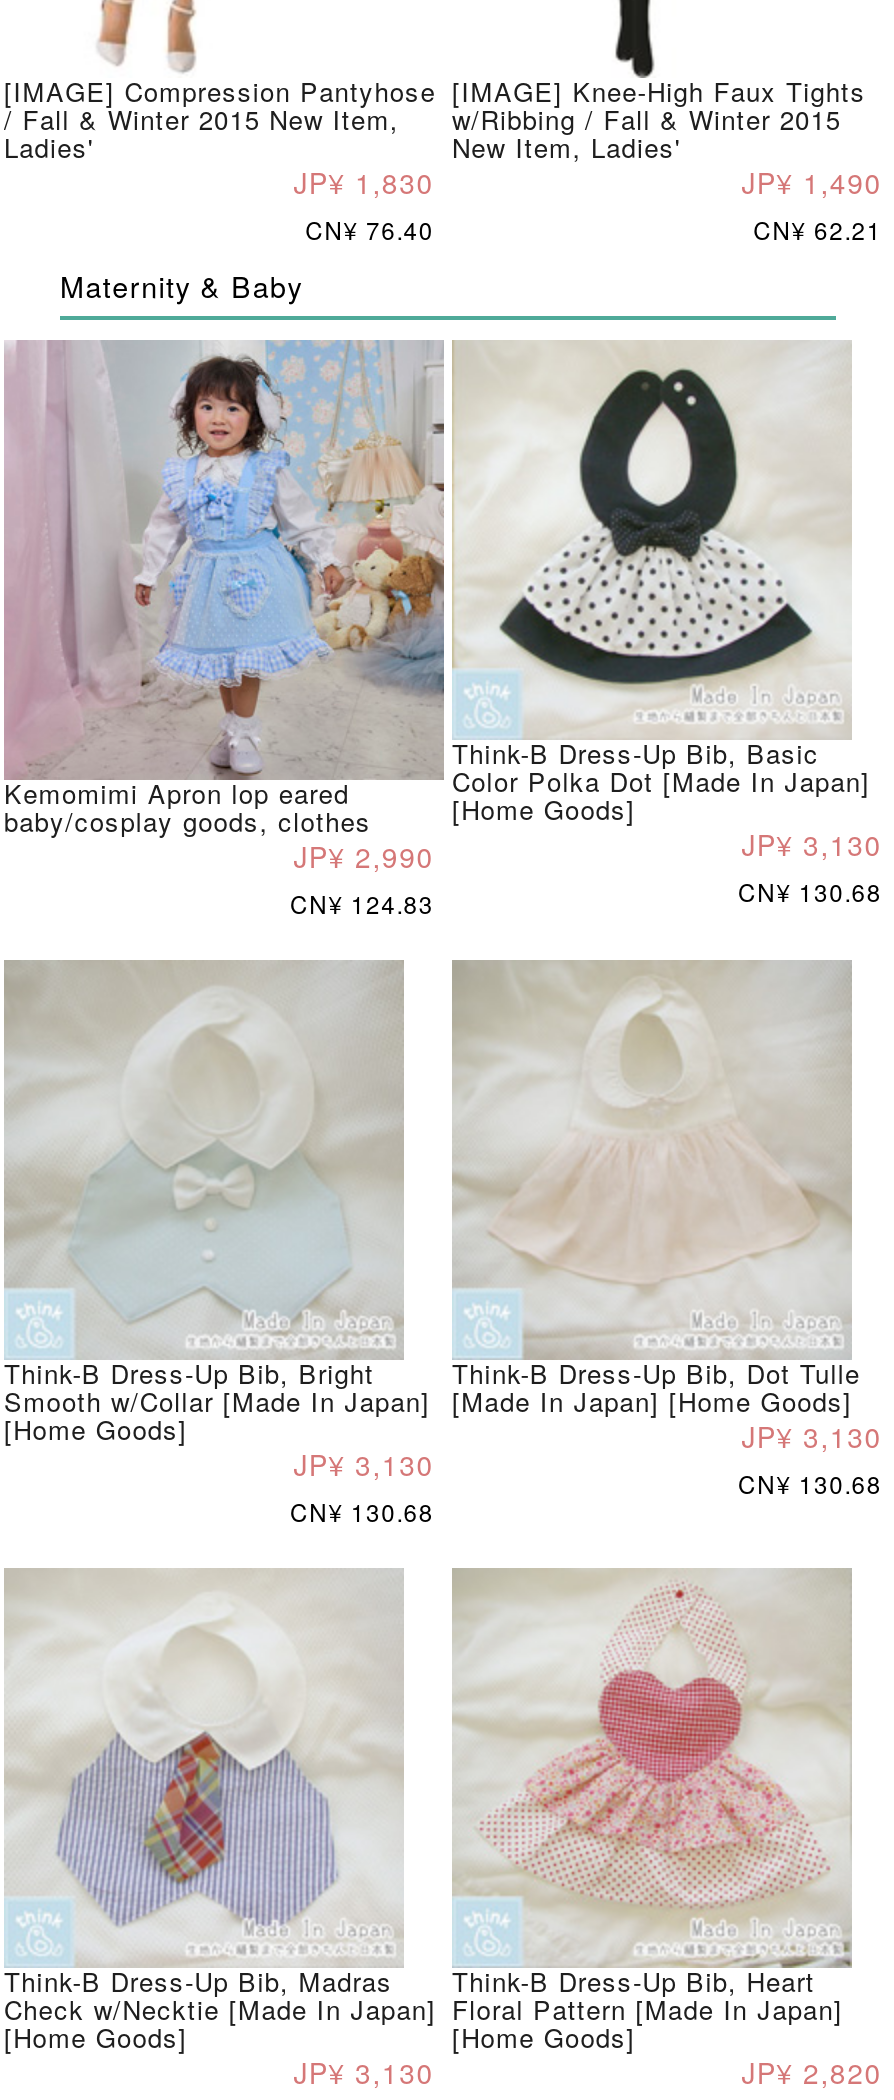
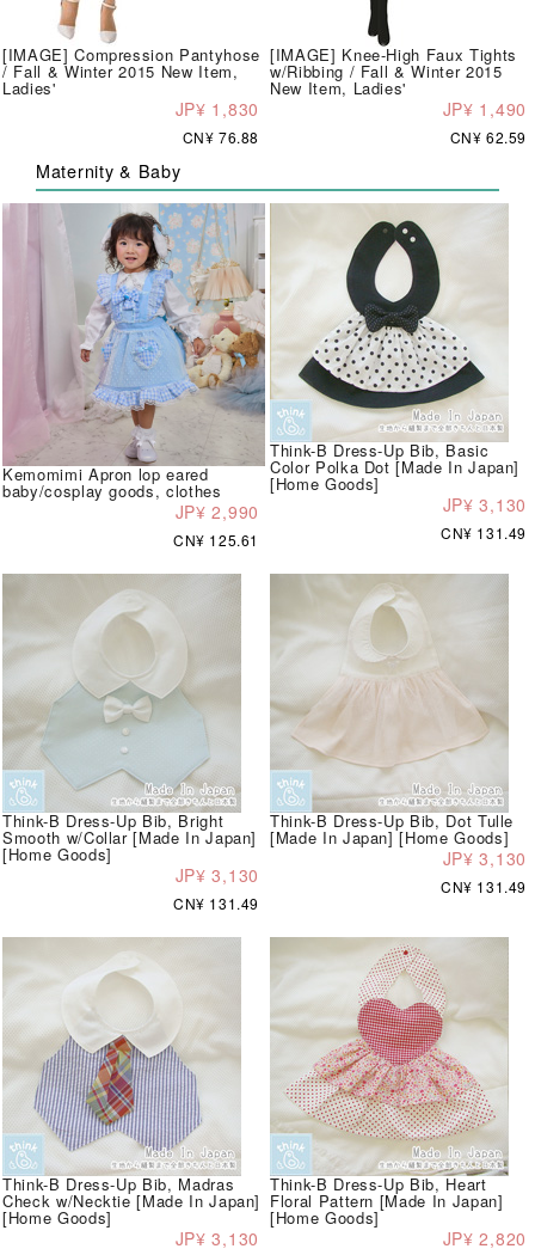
- CN¥ 76.40
+ CN¥ 76.88

- CN¥ 62.21
+ CN¥ 62.59

- CN¥ 130.68
+ CN¥ 131.49

- CN¥ 124.83
+ CN¥ 125.61

- CN¥ 130.68
+ CN¥ 131.49

- CN¥ 130.68
+ CN¥ 131.49
